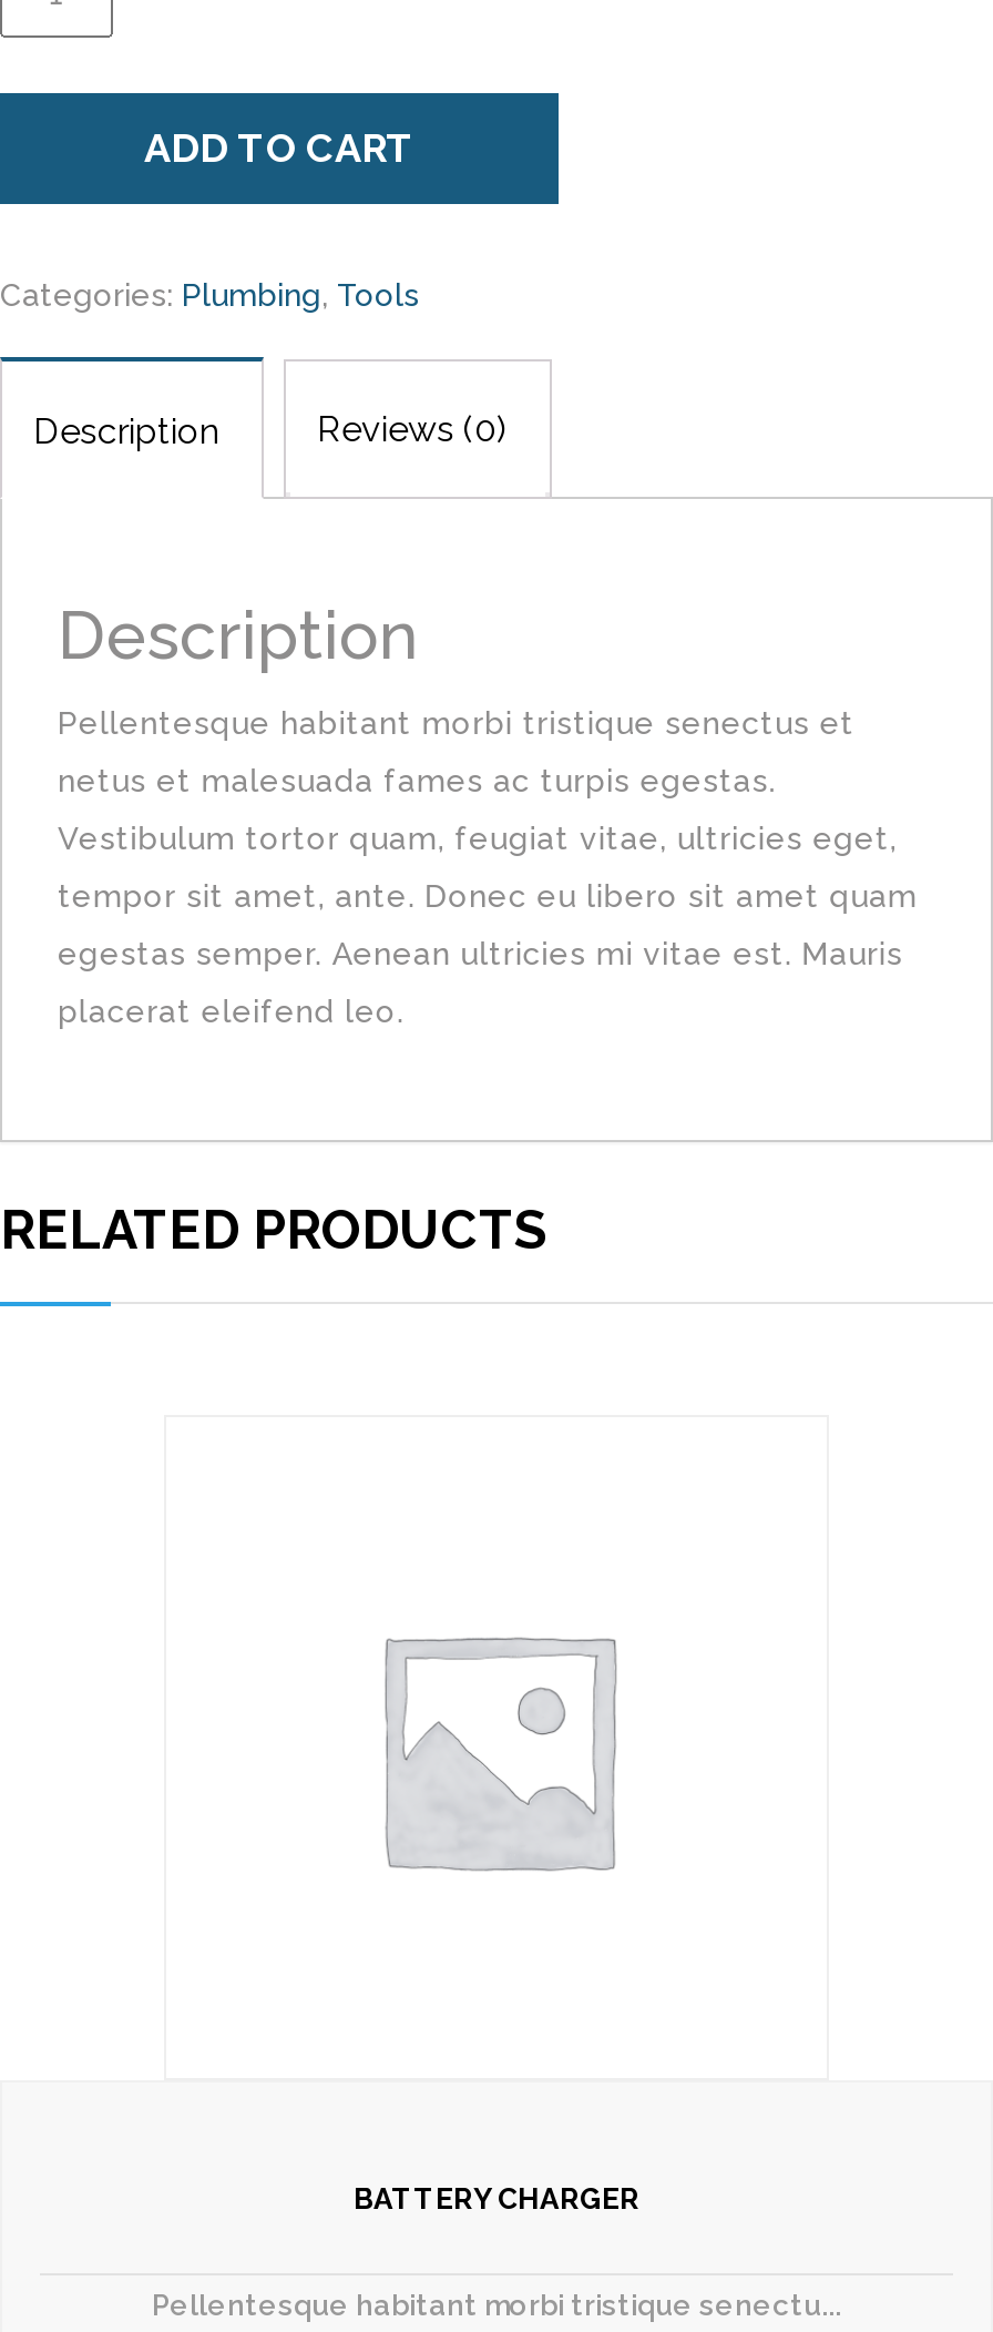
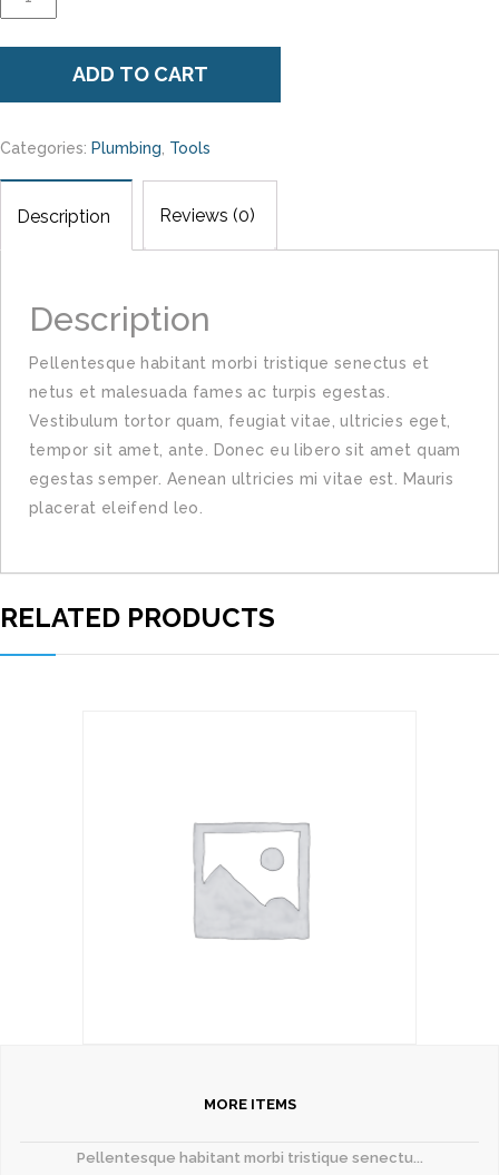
- BATTERY CHARGER
+ MORE ITEMS
